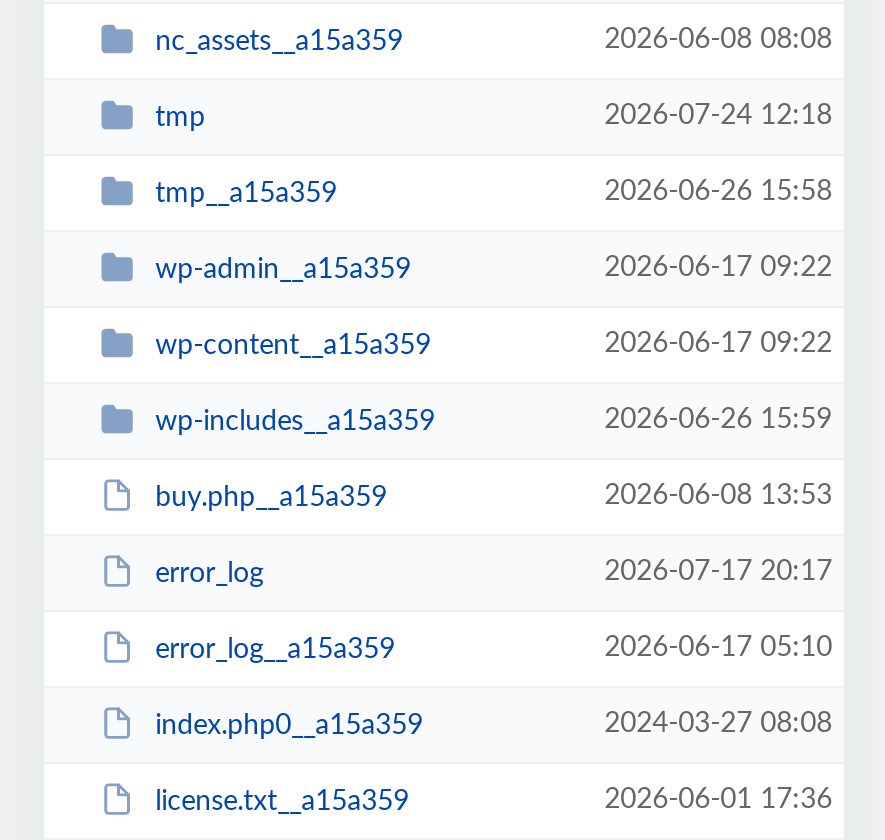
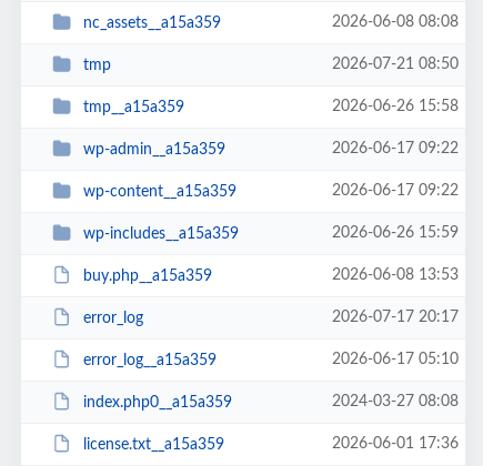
- 2026-07-24 12:18
+ 2026-07-21 08:50
